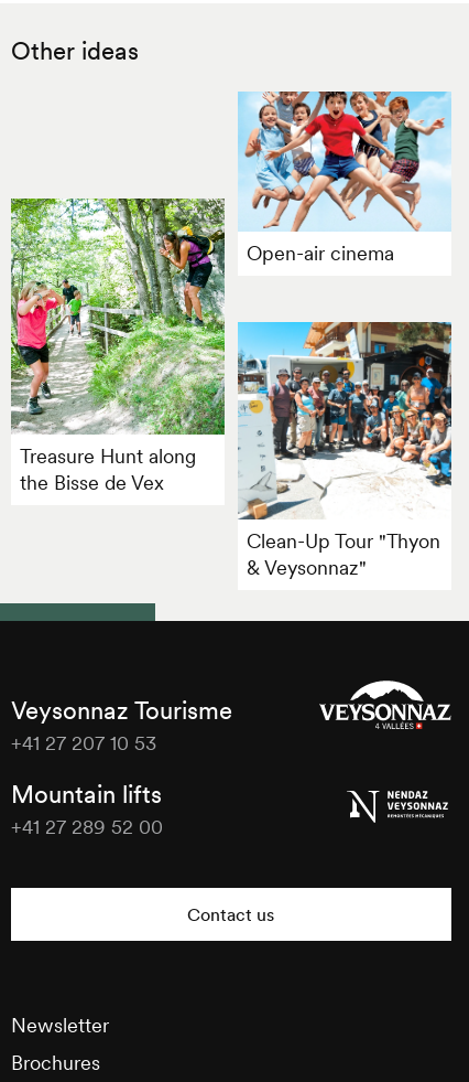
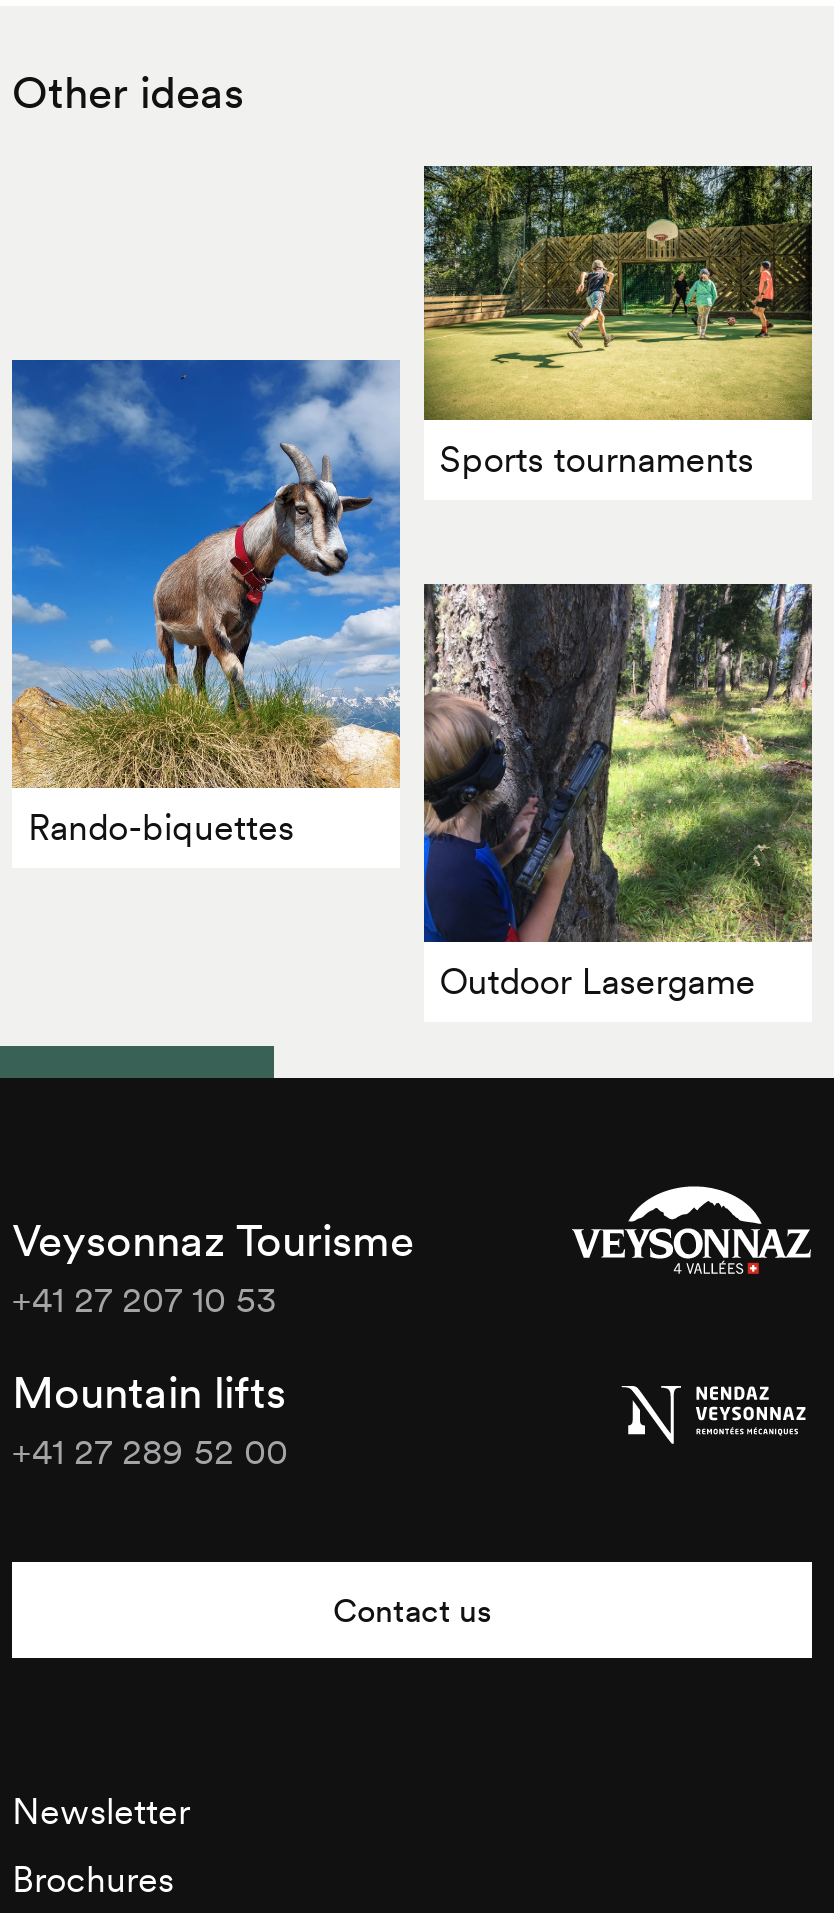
- [image]
- Open-air cinema
+ [image]
+ Sports tournaments

- [image]
- Treasure Hunt along
- the Bisse de Vex
+ [image]
+ Rando-biquettes

- [image]
- Clean-Up Tour "Thyon
- & Veysonnaz"
+ [image]
+ Outdoor Lasergame
